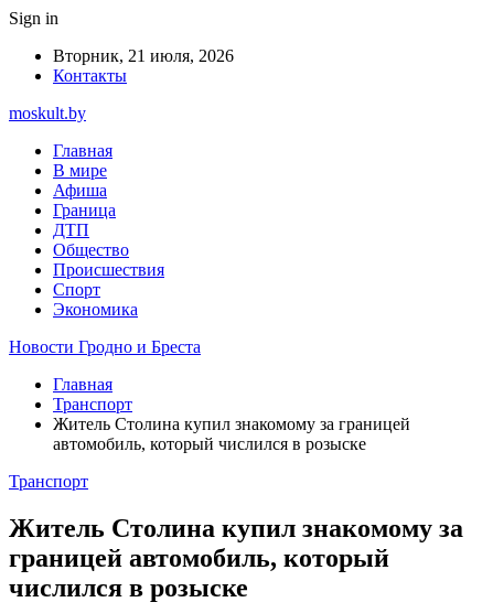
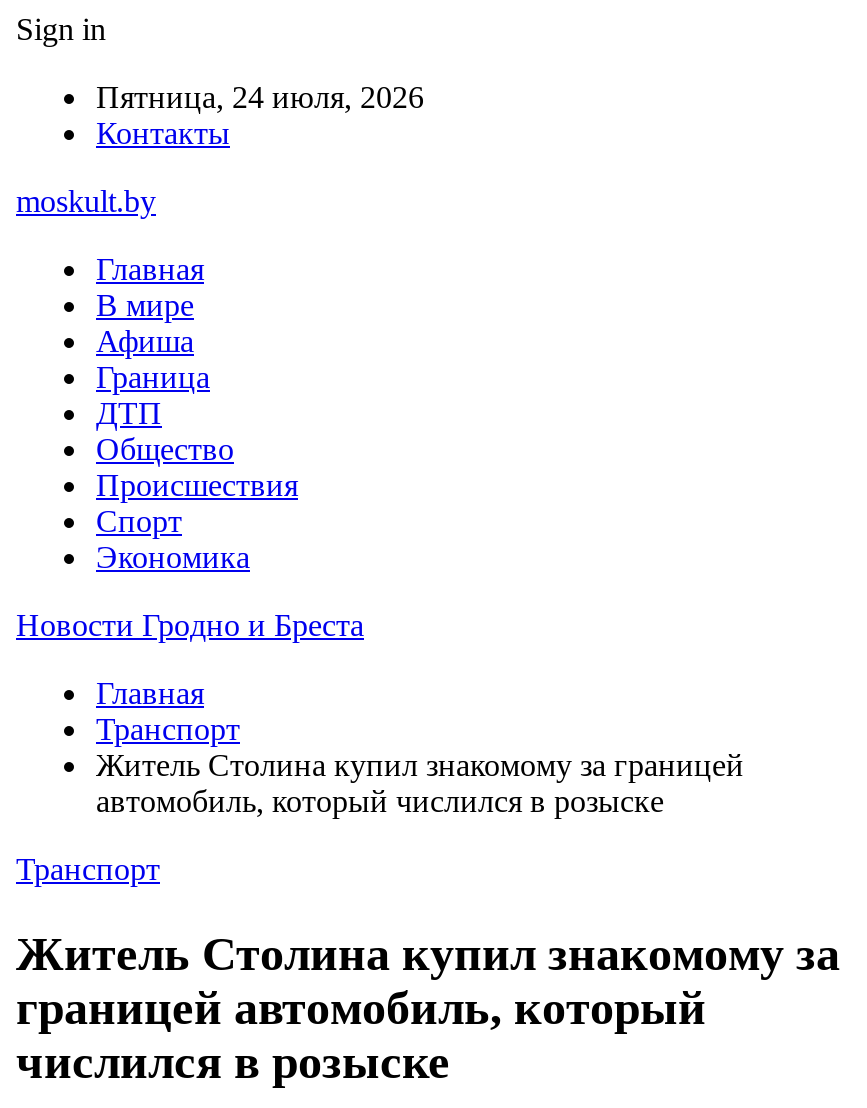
- Вторник, 21 июля, 2026
+ Пятница, 24 июля, 2026
